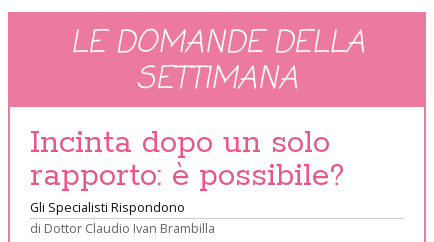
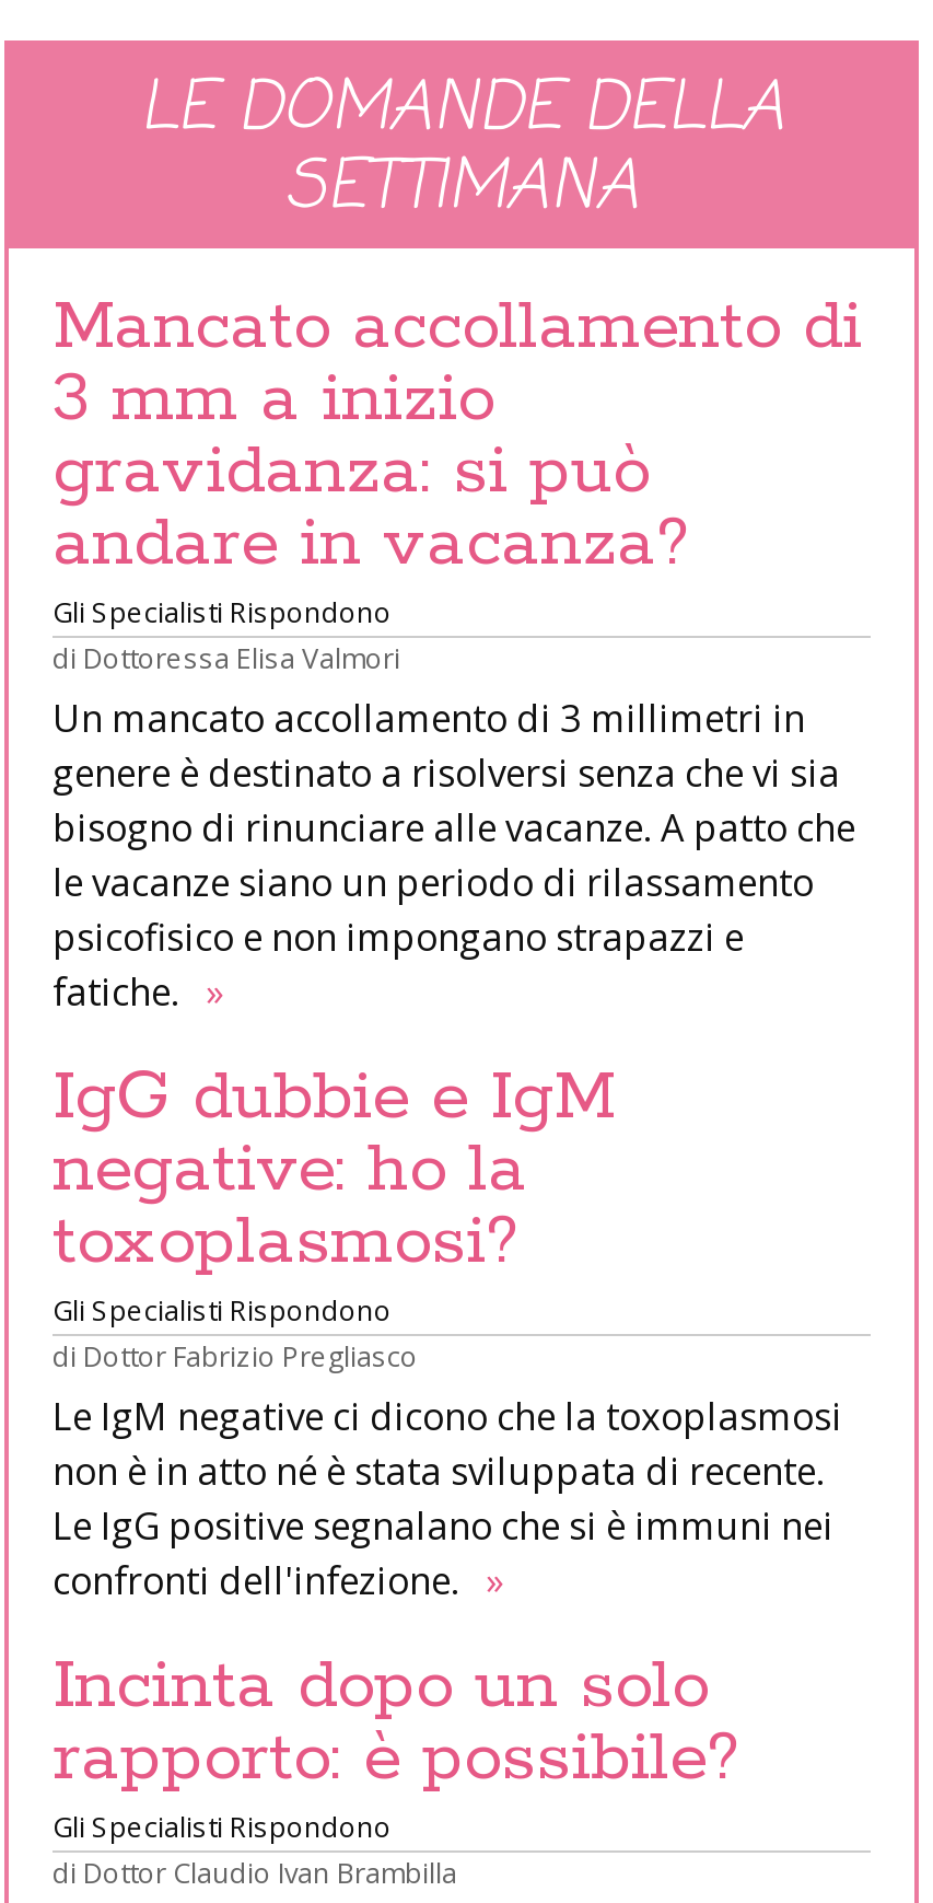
+ Mancato accollamento di
+ 3 mm a inizio
+ gravidanza: si può
+ andare in vacanza?
+ Gli Specialisti Rispondono
+ di Dottoressa Elisa Valmori
+ Un mancato accollamento di 3 millimetri in
+ genere è destinato a risolversi senza che vi sia
+ bisogno di rinunciare alle vacanze. A patto che
+ le vacanze siano un periodo di rilassamento
+ psicofisico e non impongano strapazzi e
+ fatiche.»
+ IgG dubbie e IgM
+ negative: ho la
+ toxoplasmosi?
+ Gli Specialisti Rispondono
+ di Dottor Fabrizio Pregliasco
+ Le IgM negative ci dicono che la toxoplasmosi
+ non è in atto né è stata sviluppata di recente.
+ Le IgG positive segnalano che si è immuni nei
+ confronti dell'infezione.»
